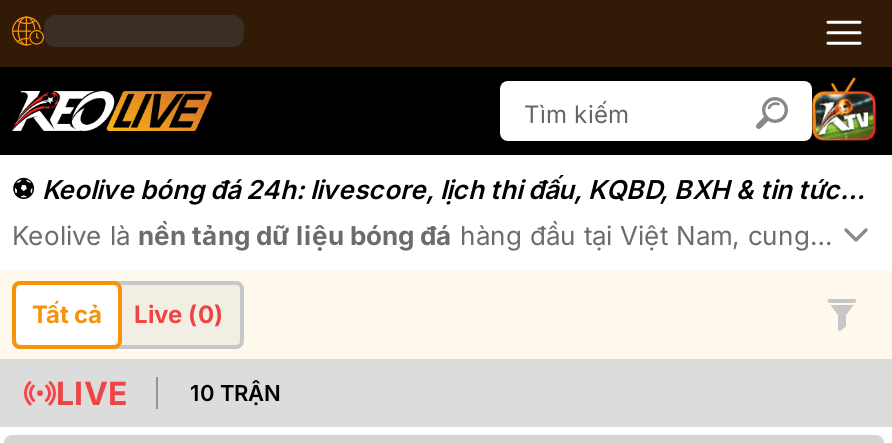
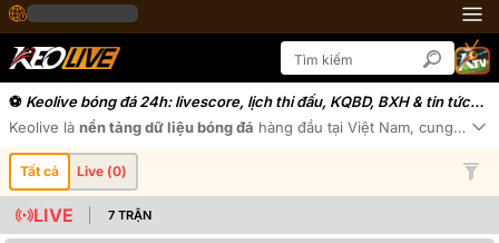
- 10 TRẬN
+ 7 TRẬN
